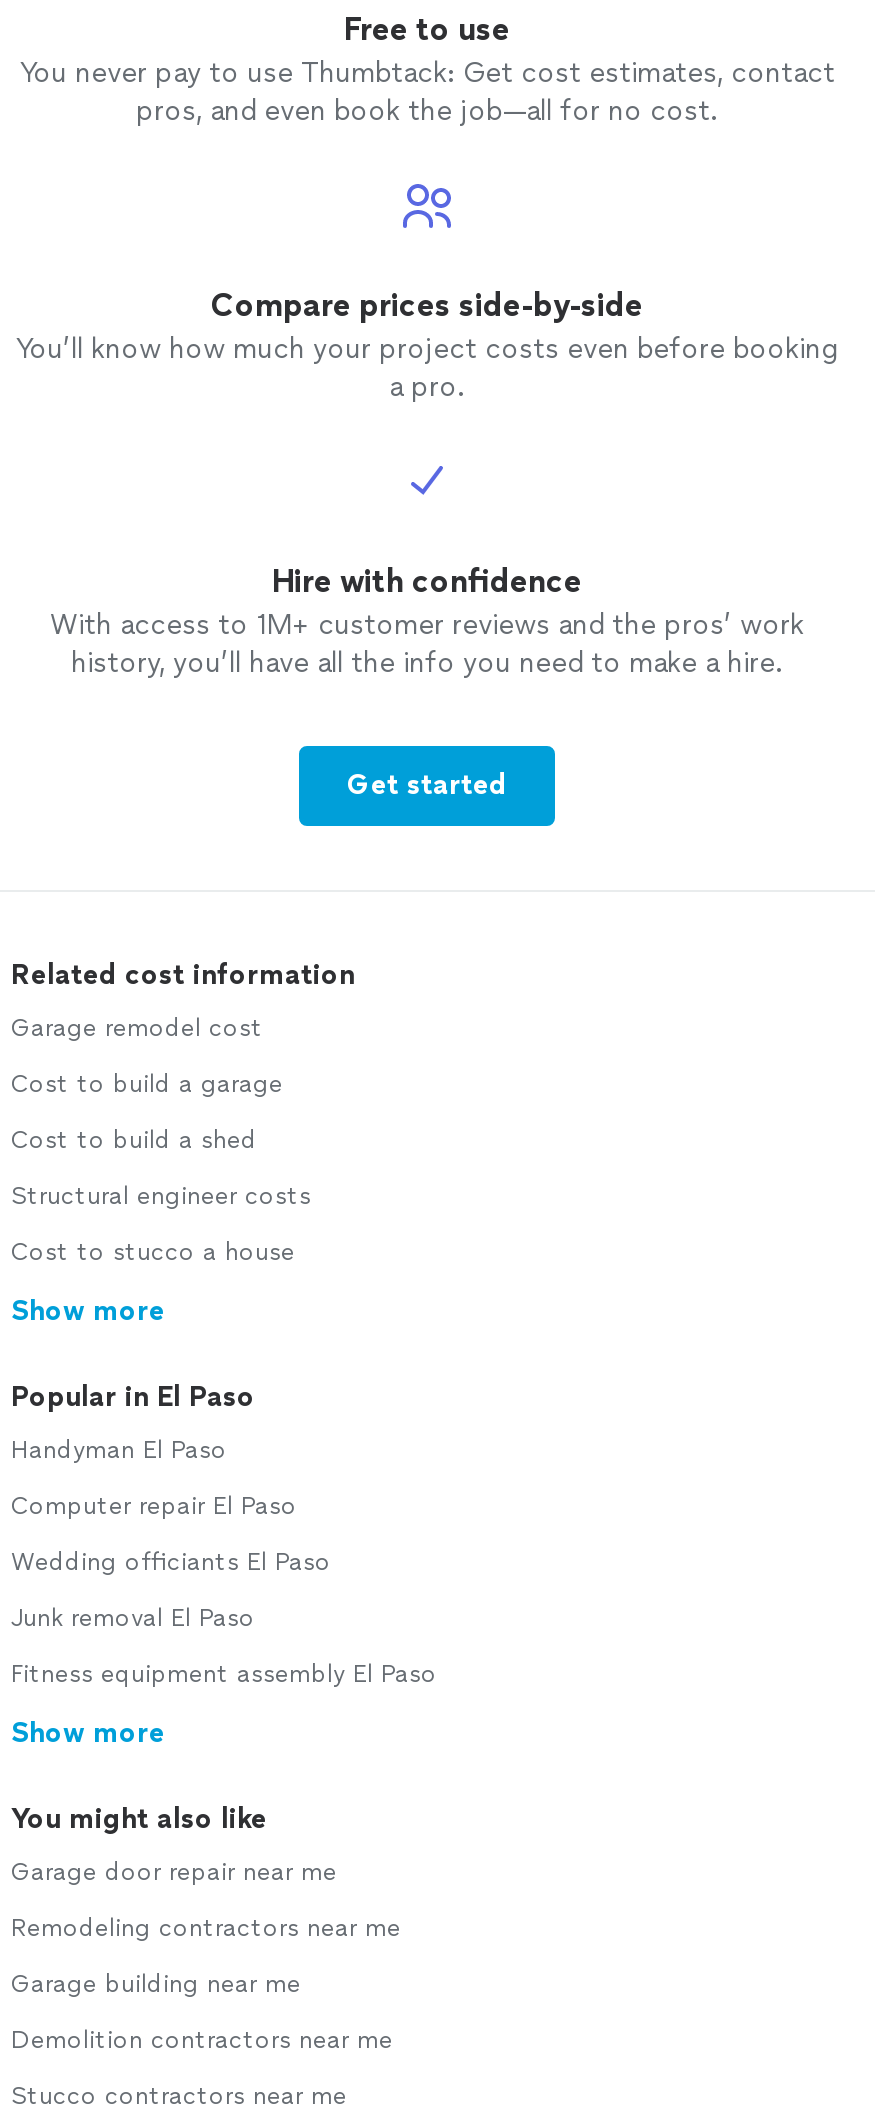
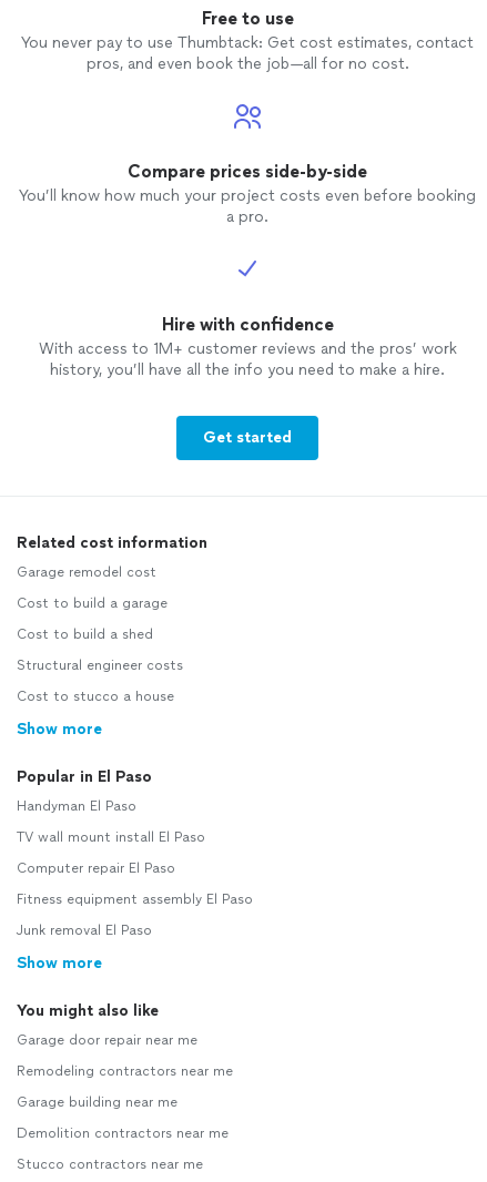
+ TV wall mount install El Paso

moved down: Computer repair El Paso

- Wedding officiants El Paso

moved down: Junk removal El Paso

moved up: Fitness equipment assembly El Paso
